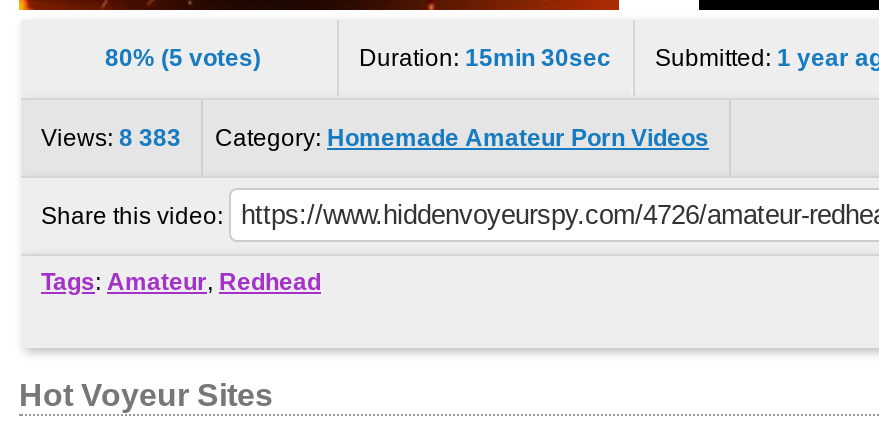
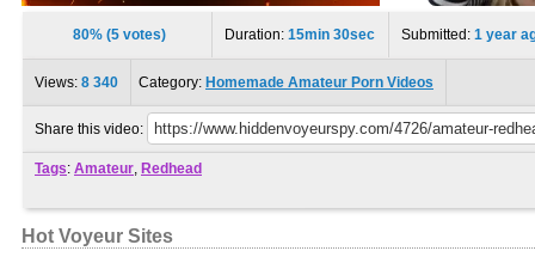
- Views: 8 383 Category: Homemade Amateur Porn Videos
+ Views: 8 340 Category: Homemade Amateur Porn Videos
